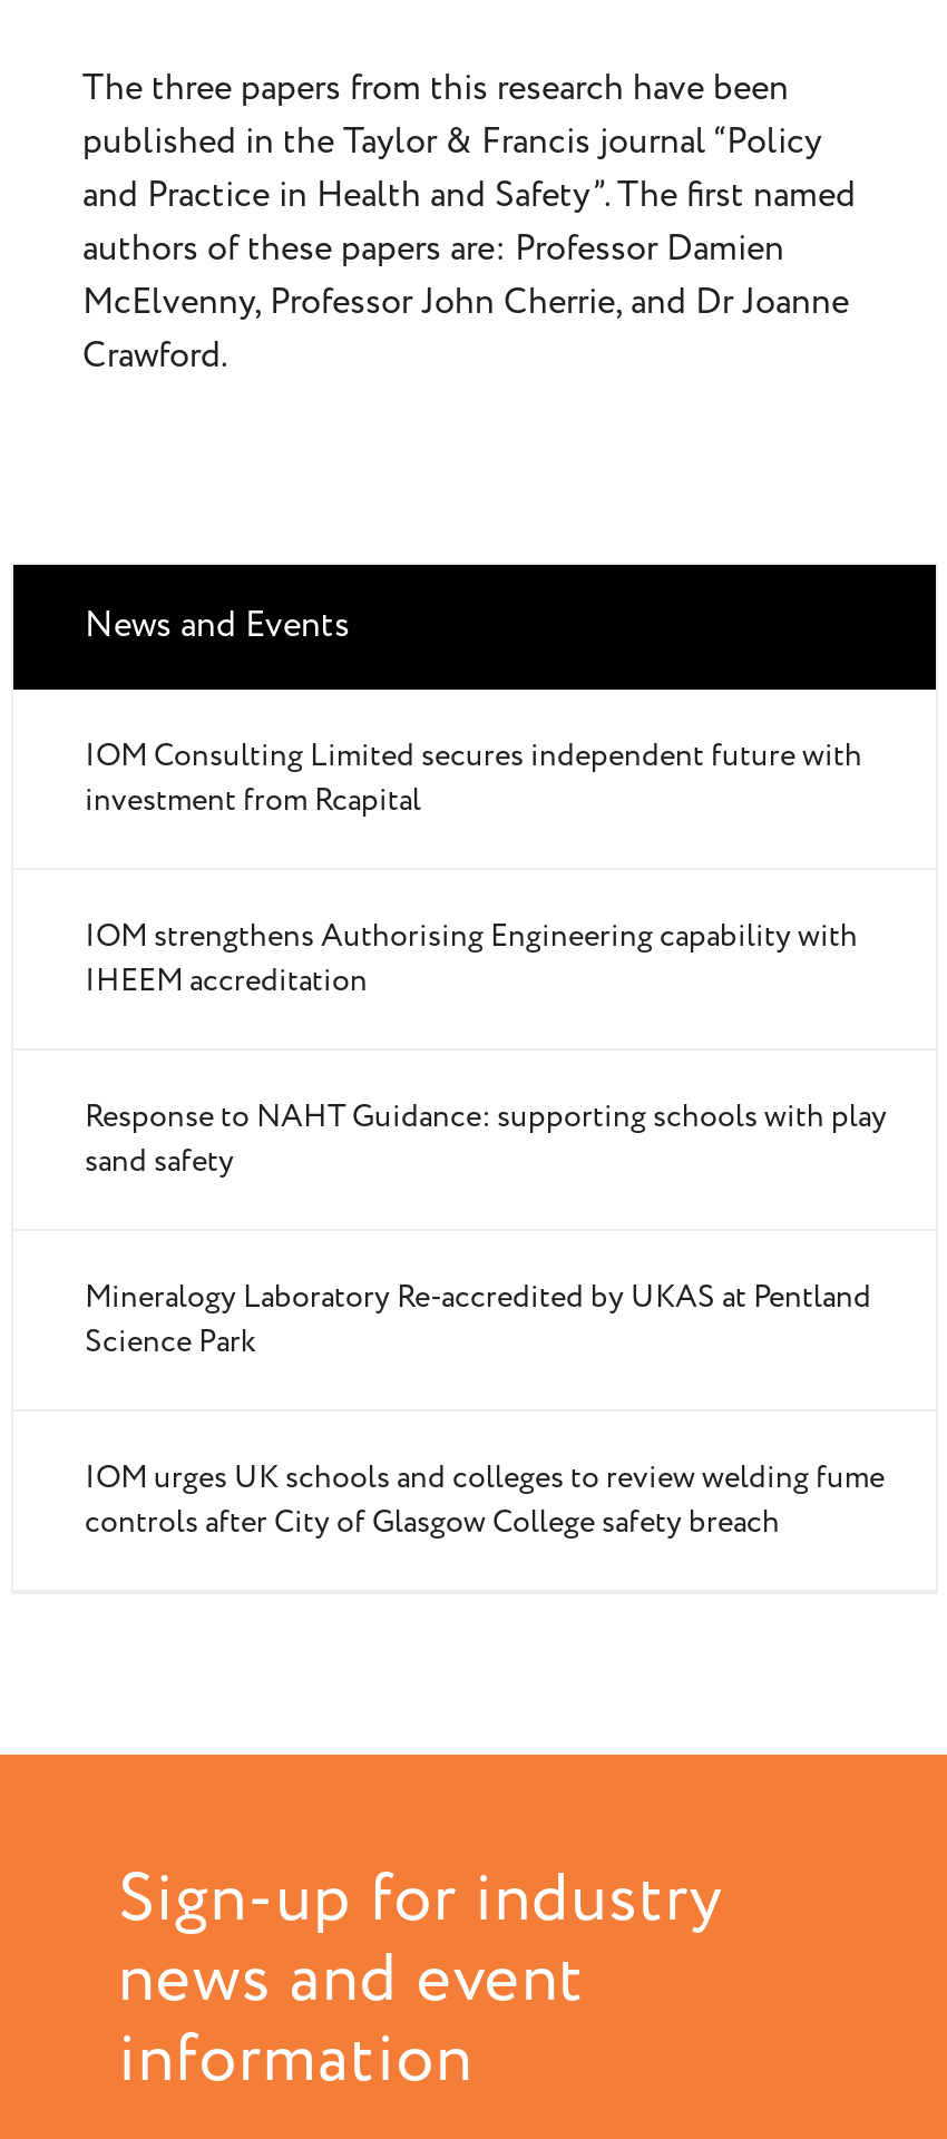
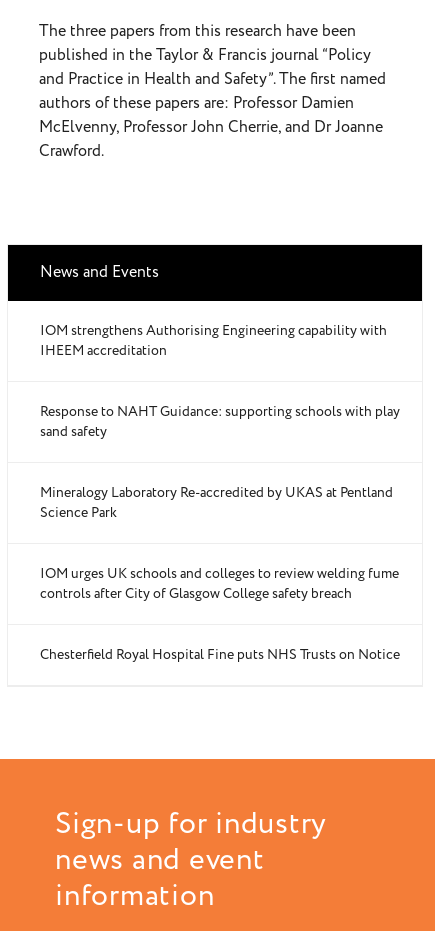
- IOM Consulting Limited secures independent future with
- investment from Rcapital

moved up: IOM strengthens Authorising Engineering capability with | IHEEM accreditation | Response to NAHT Guidance: supporting schools with play | sand safety | Mineralogy Laboratory Re-accredited by UKAS at Pentland | Science Park | IOM urges UK schools and colleges to review welding fume | controls after City of Glasgow College safety breach

+ Chesterfield Royal Hospital Fine puts NHS Trusts on Notice
